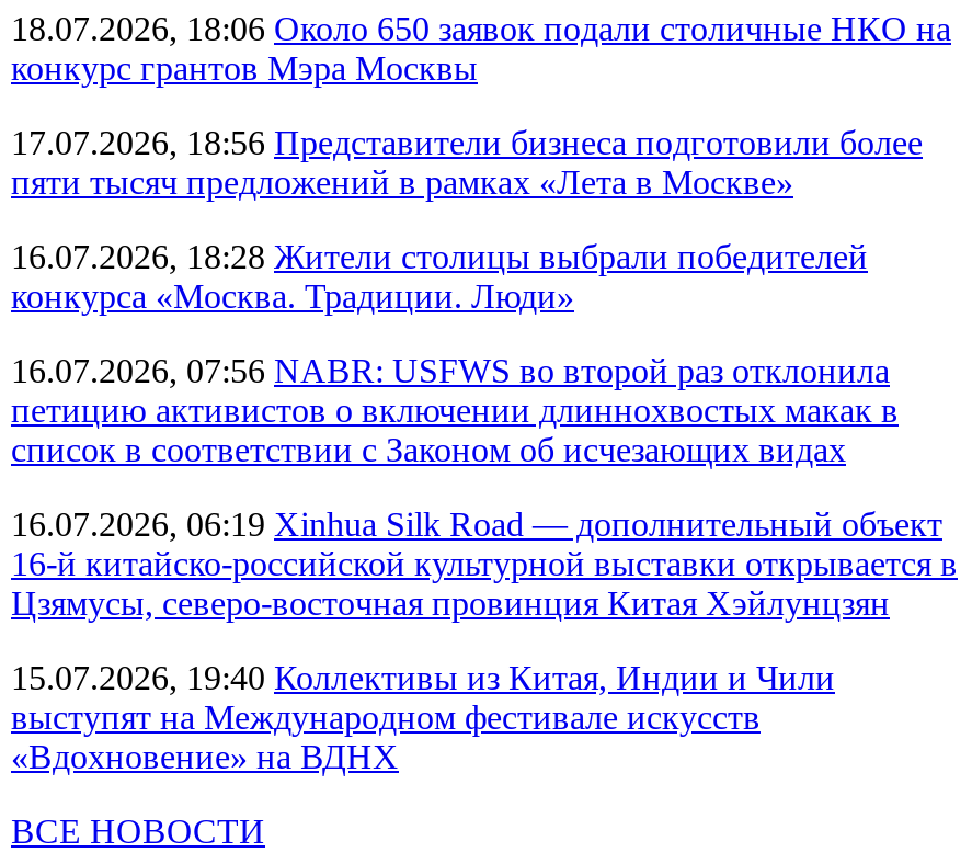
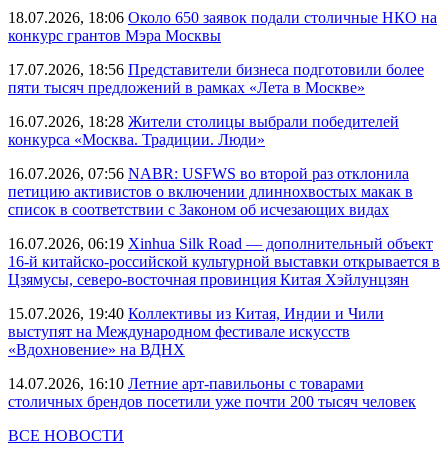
+ 14.07.2026, 16:10 Летние арт-павильоны с товарами
+ столичных брендов посетили уже почти 200 тысяч человек
